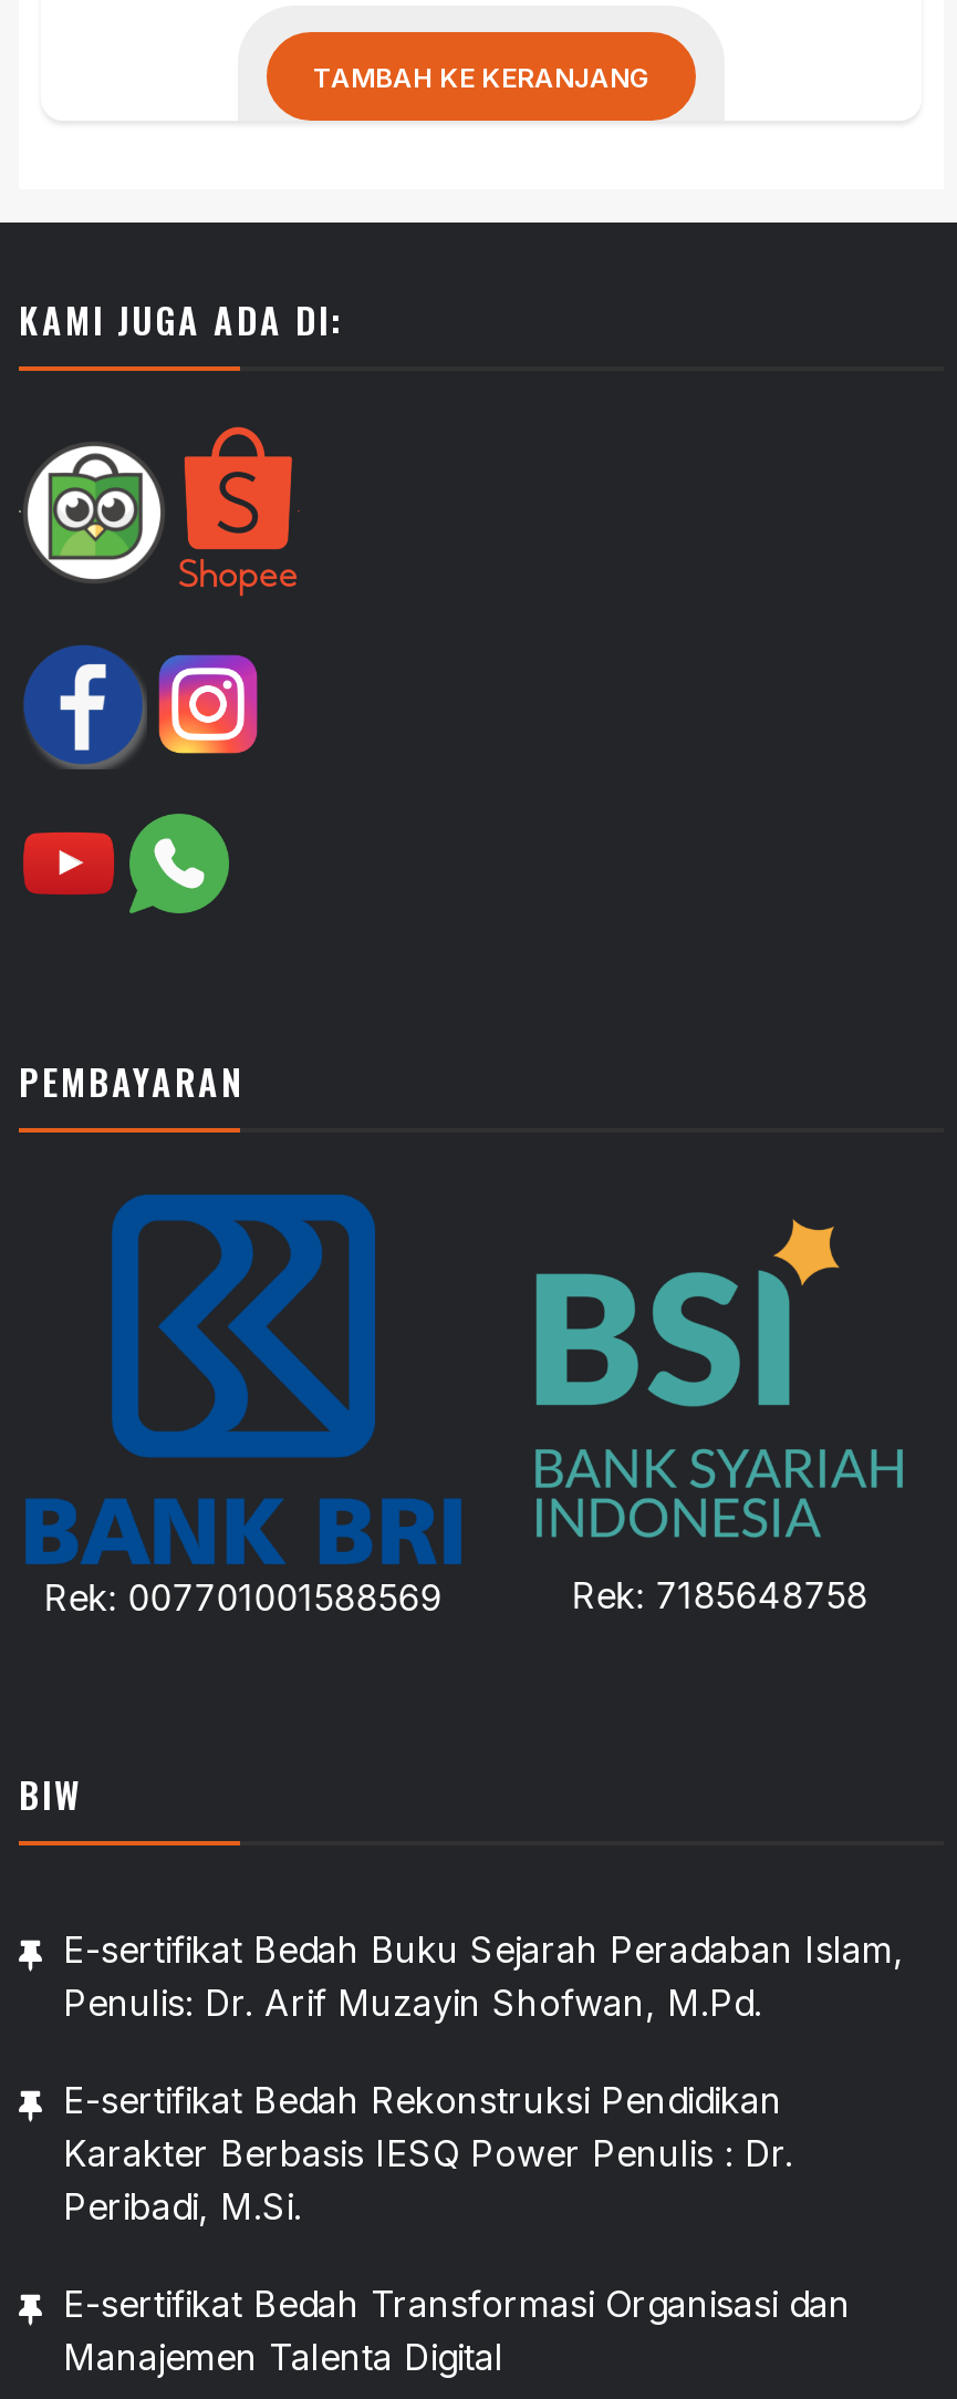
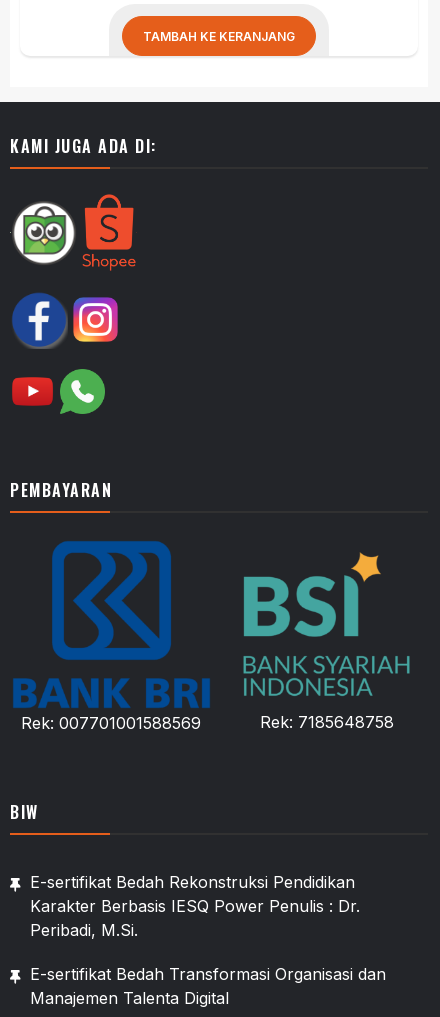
- E-sertifikat Bedah Buku Sejarah Peradaban Islam,
- Penulis: Dr. Arif Muzayin Shofwan, M.Pd.
